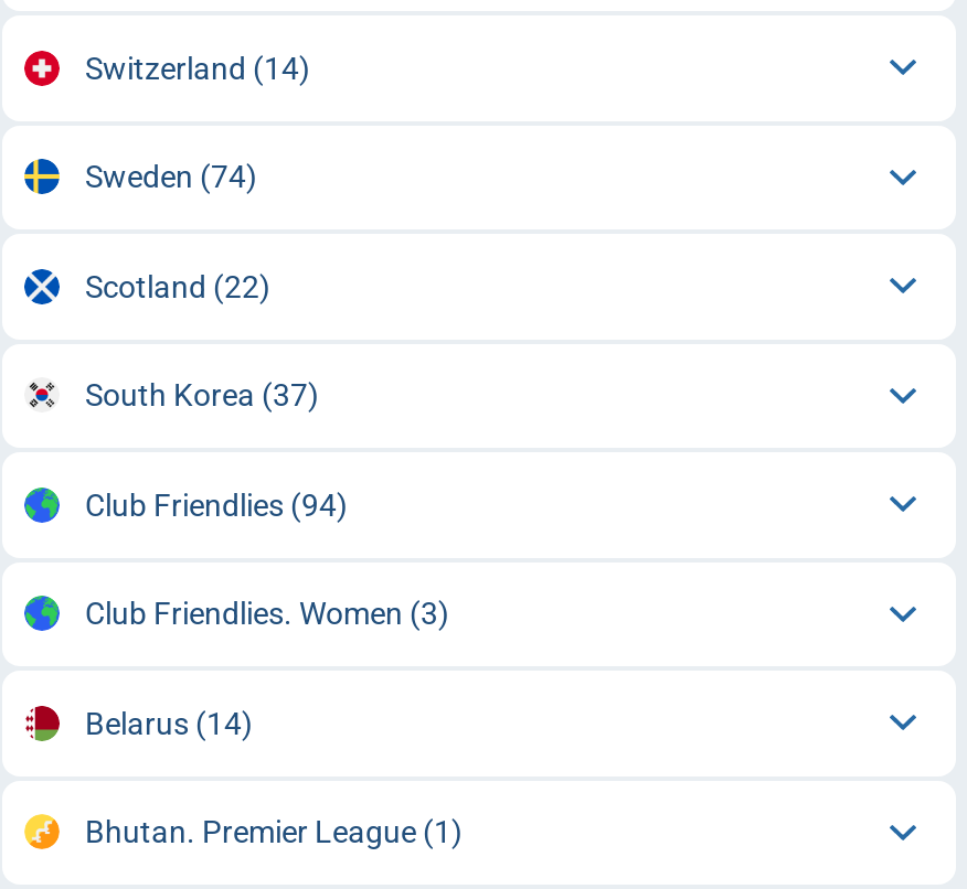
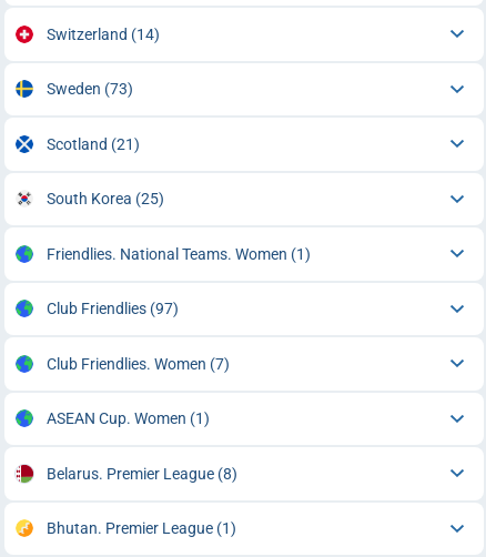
- Sweden (74)
- Scotland (22)
- South Korea (37)
- Club Friendlies (94)
- Club Friendlies. Women (3)
- Belarus (14)
+ Sweden (73)
+ Scotland (21)
+ South Korea (25)
+ Friendlies. National Teams. Women (1)
+ Club Friendlies (97)
+ Club Friendlies. Women (7)
+ ASEAN Cup. Women (1)
+ Belarus. Premier League (8)
